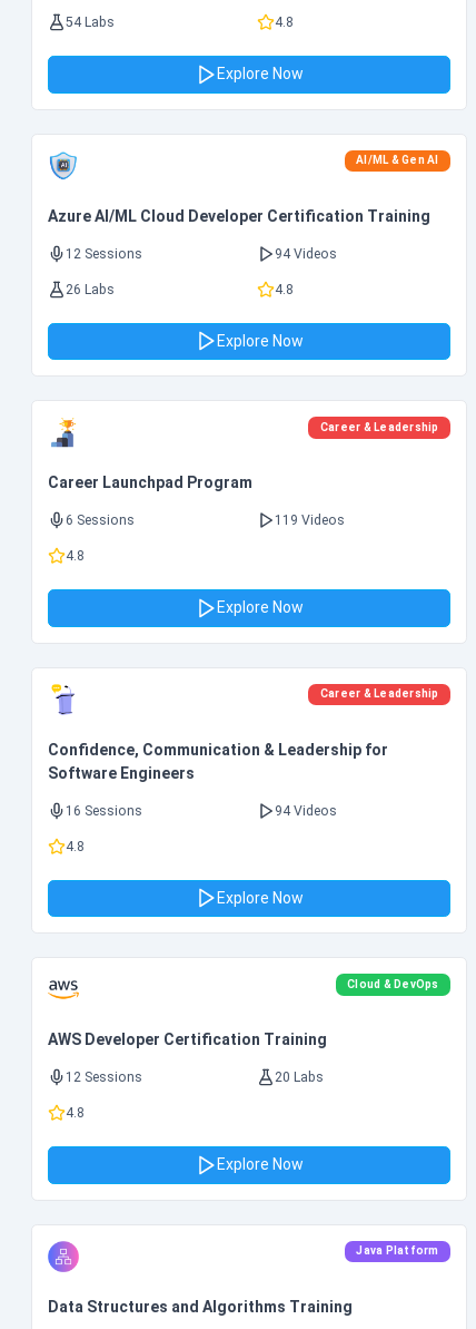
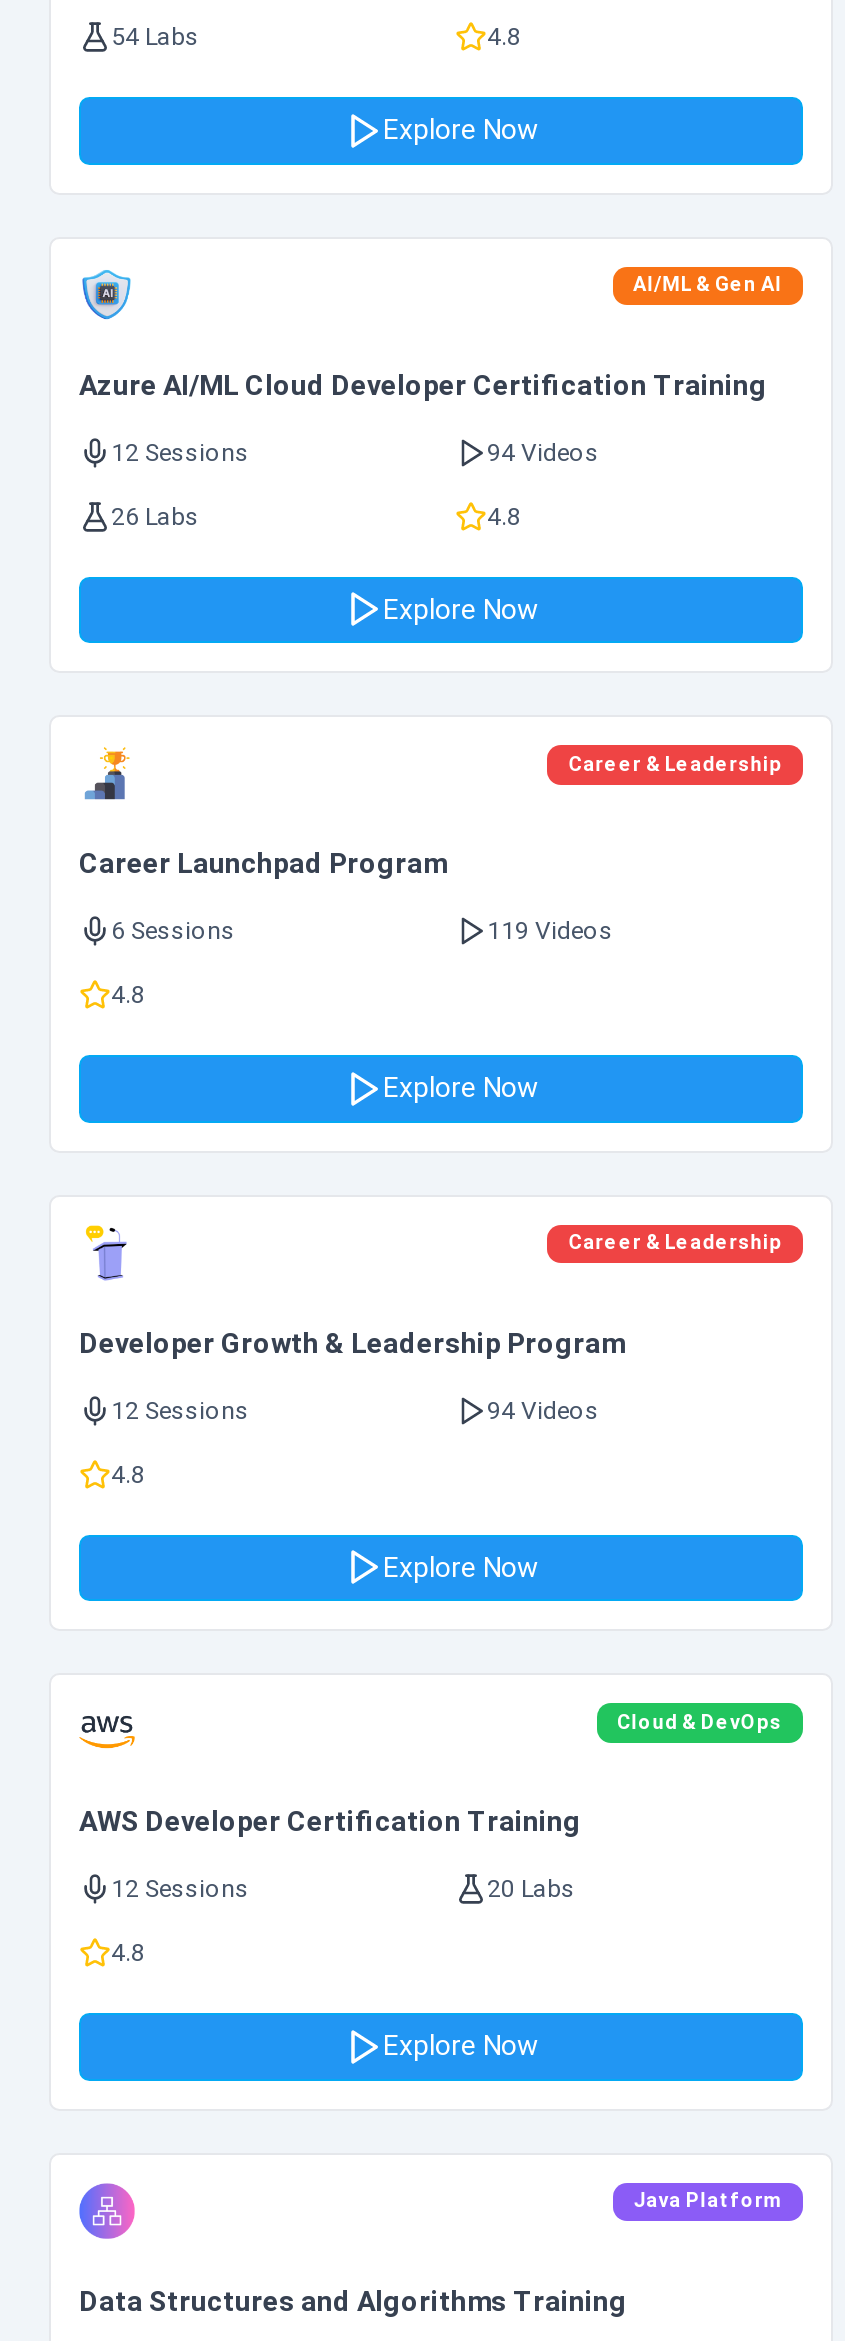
- Confidence, Communication & Leadership for
- Software Engineers
+ Developer Growth & Leadership Program

- 16 Sessions
+ 12 Sessions
